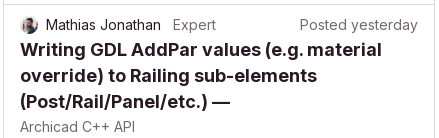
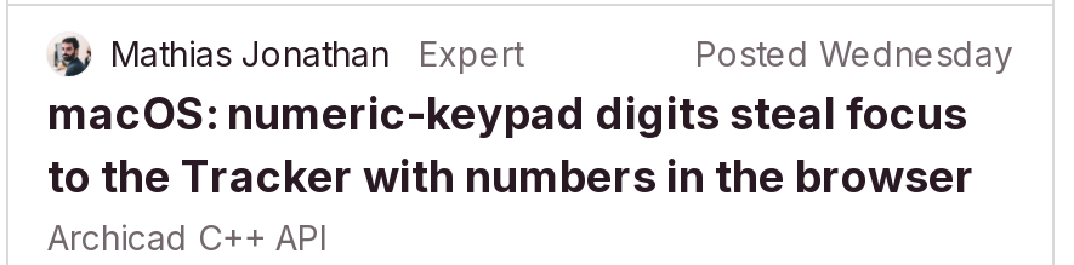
- Posted yesterday
- Writing GDL AddPar values (e.g. material
- override) to Railing sub-elements
- (Post/Rail/Panel/etc.) —
+ Posted Wednesday
+ macOS: numeric-keypad digits steal focus
+ to the Tracker with numbers in the browser
